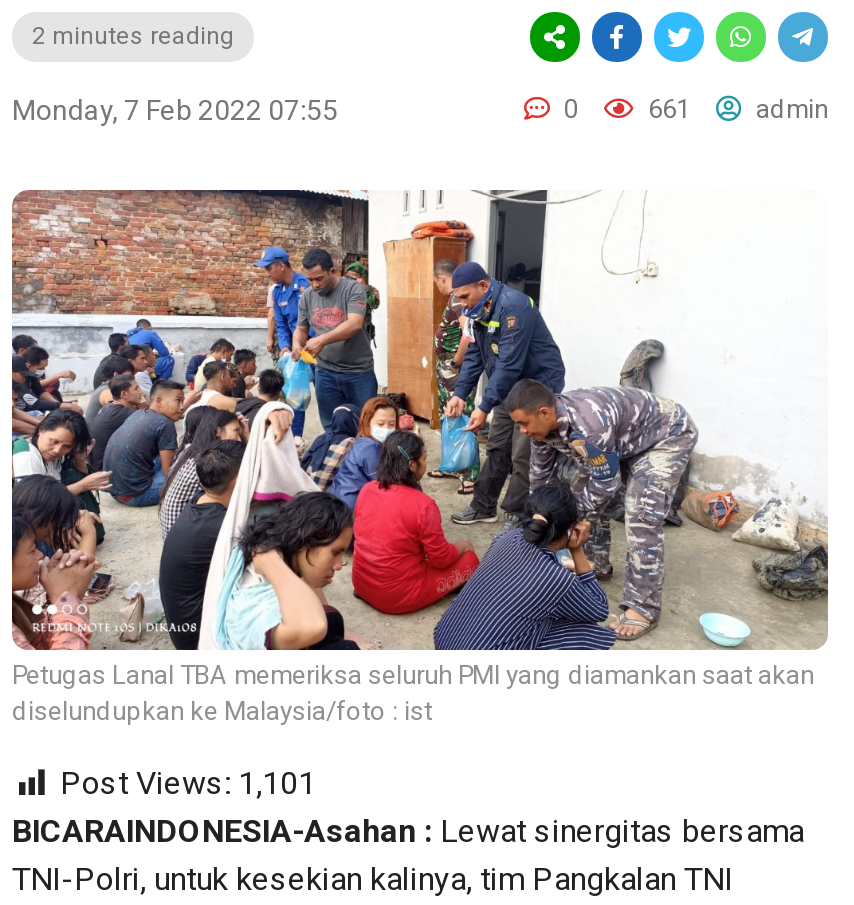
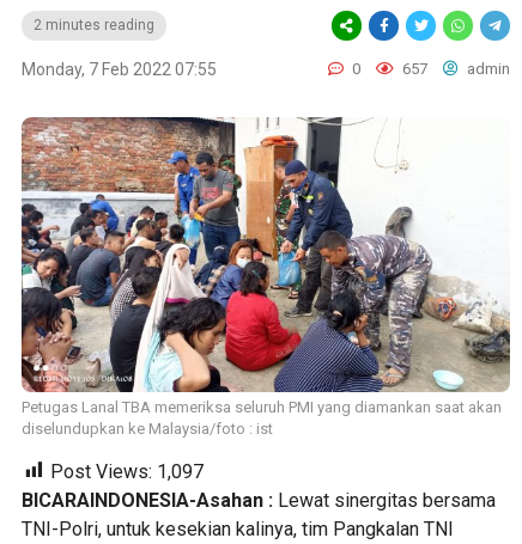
- 0 661 admin
+ 0 657 admin

- Post Views: 1,101
+ Post Views: 1,097
